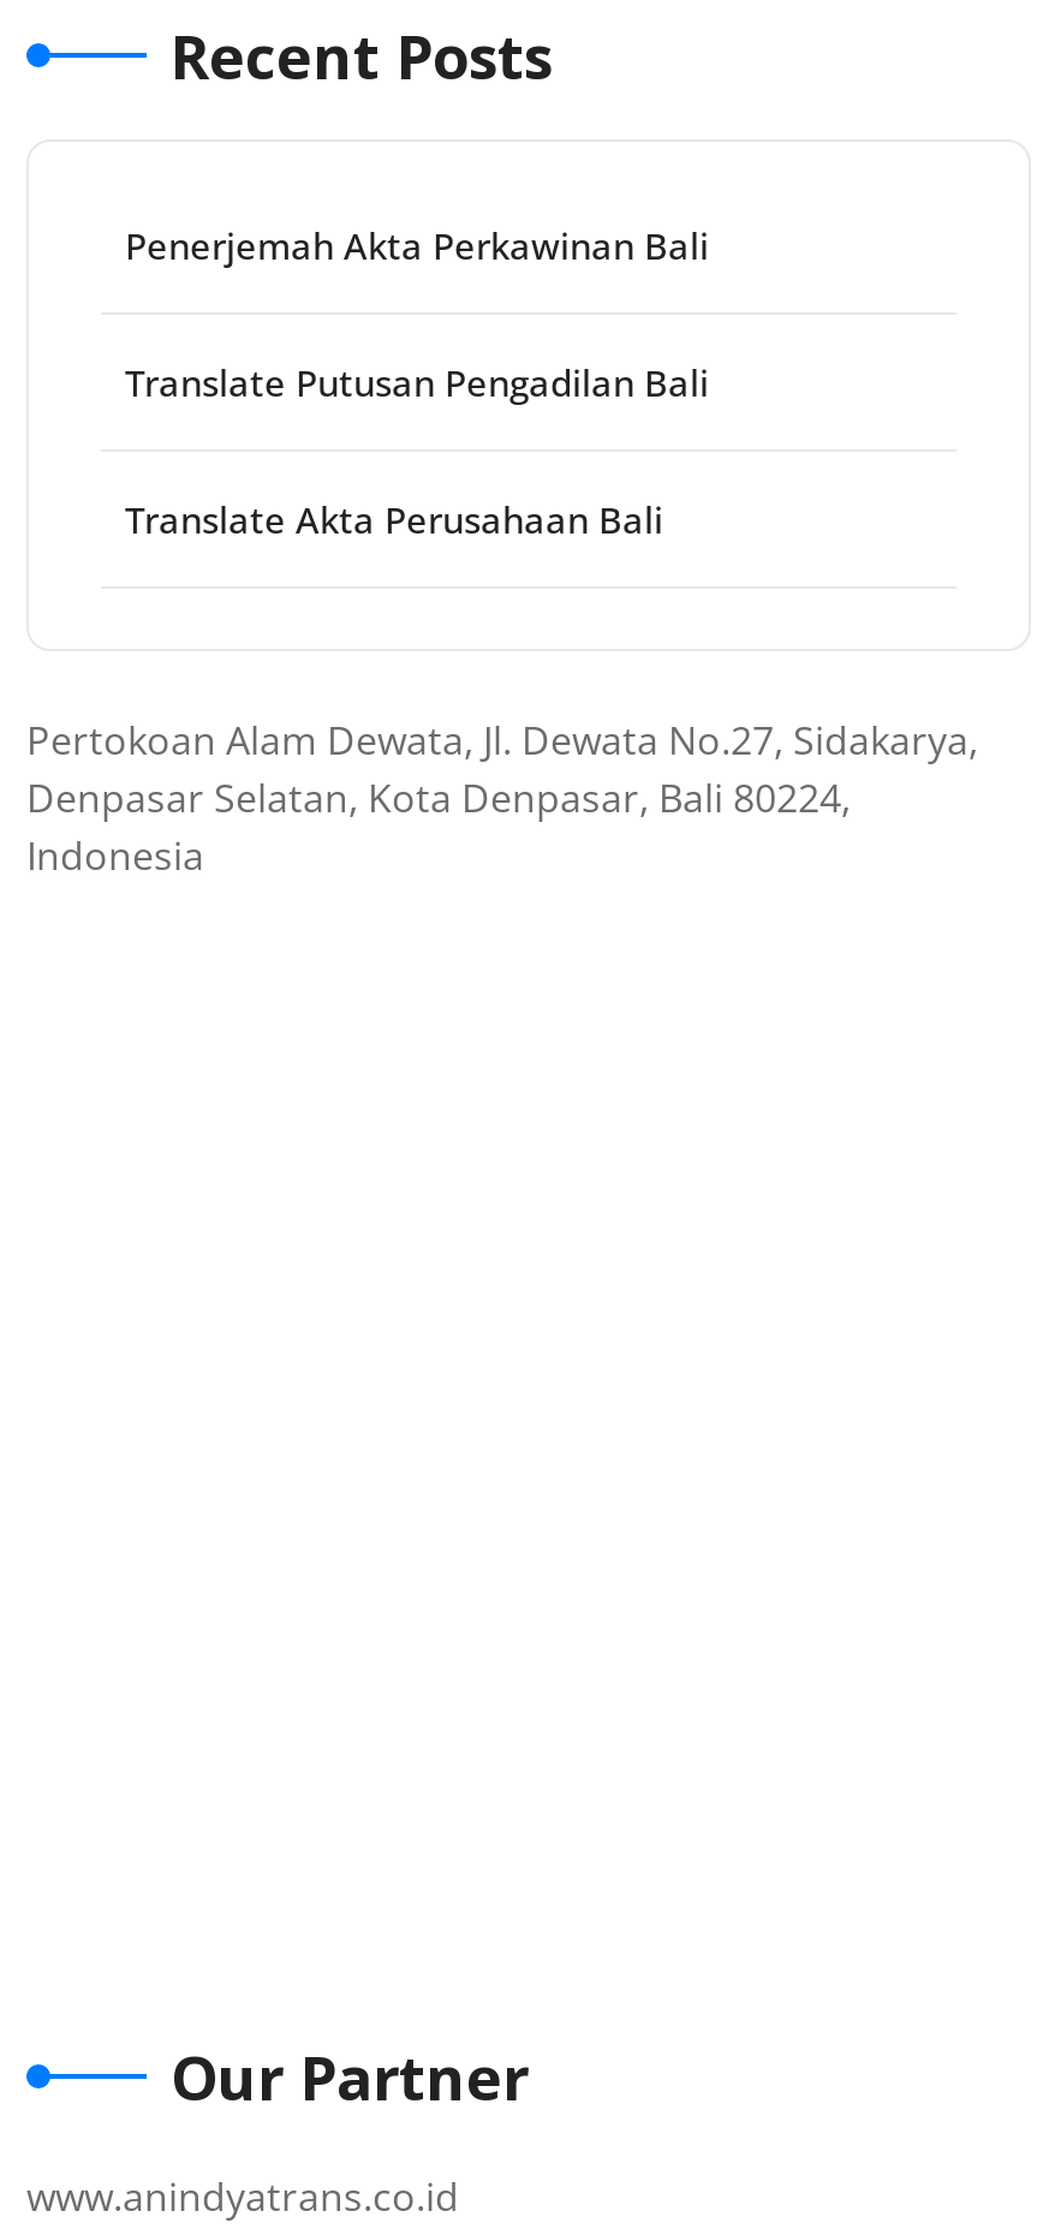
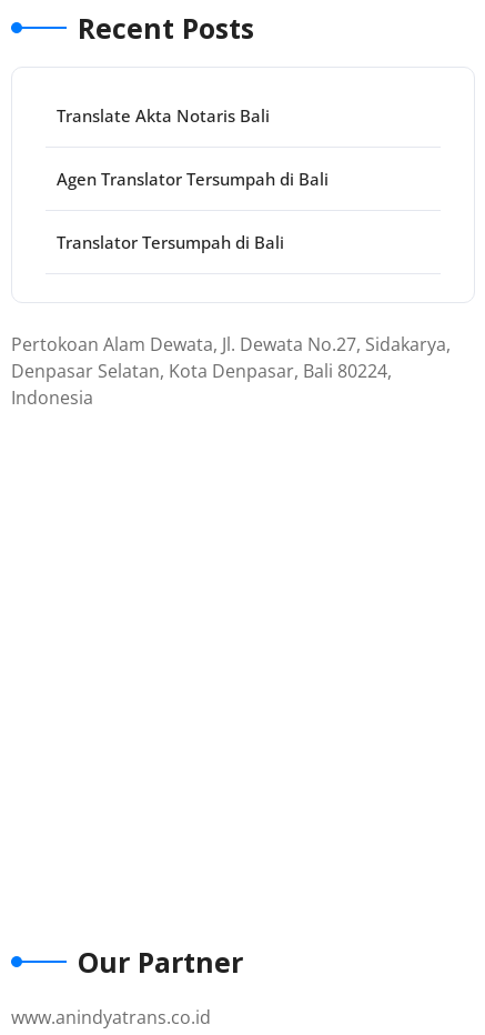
- Penerjemah Akta Perkawinan Bali
+ Translate Akta Notaris Bali

- Translate Putusan Pengadilan Bali
+ Agen Translator Tersumpah di Bali

- Translate Akta Perusahaan Bali
+ Translator Tersumpah di Bali
